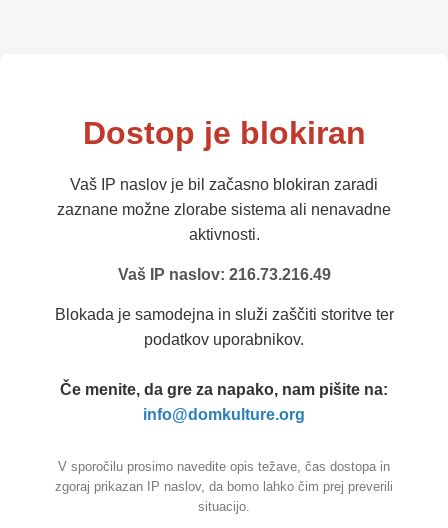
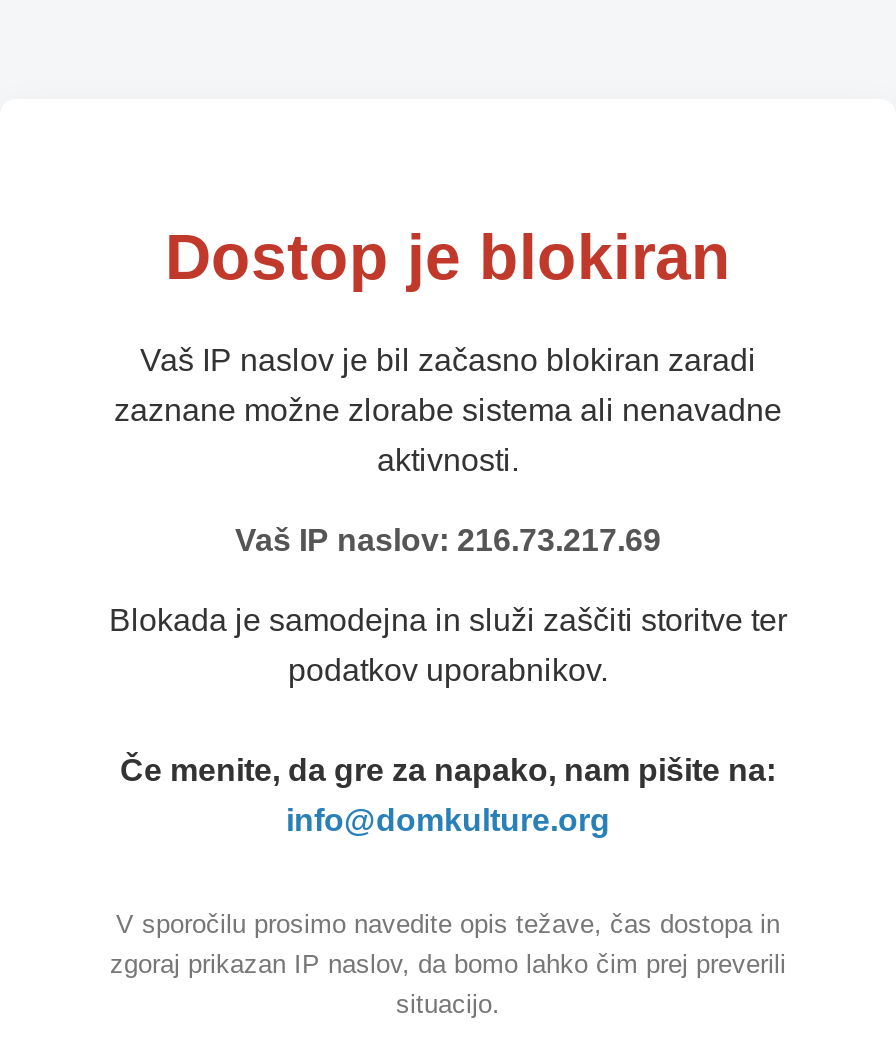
- Vaš IP naslov: 216.73.216.49
+ Vaš IP naslov: 216.73.217.69
